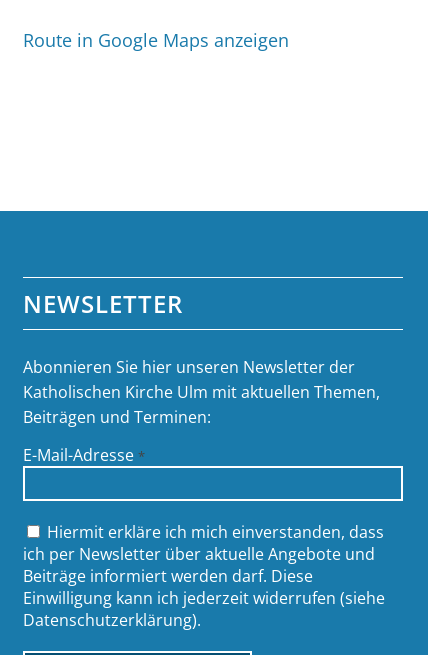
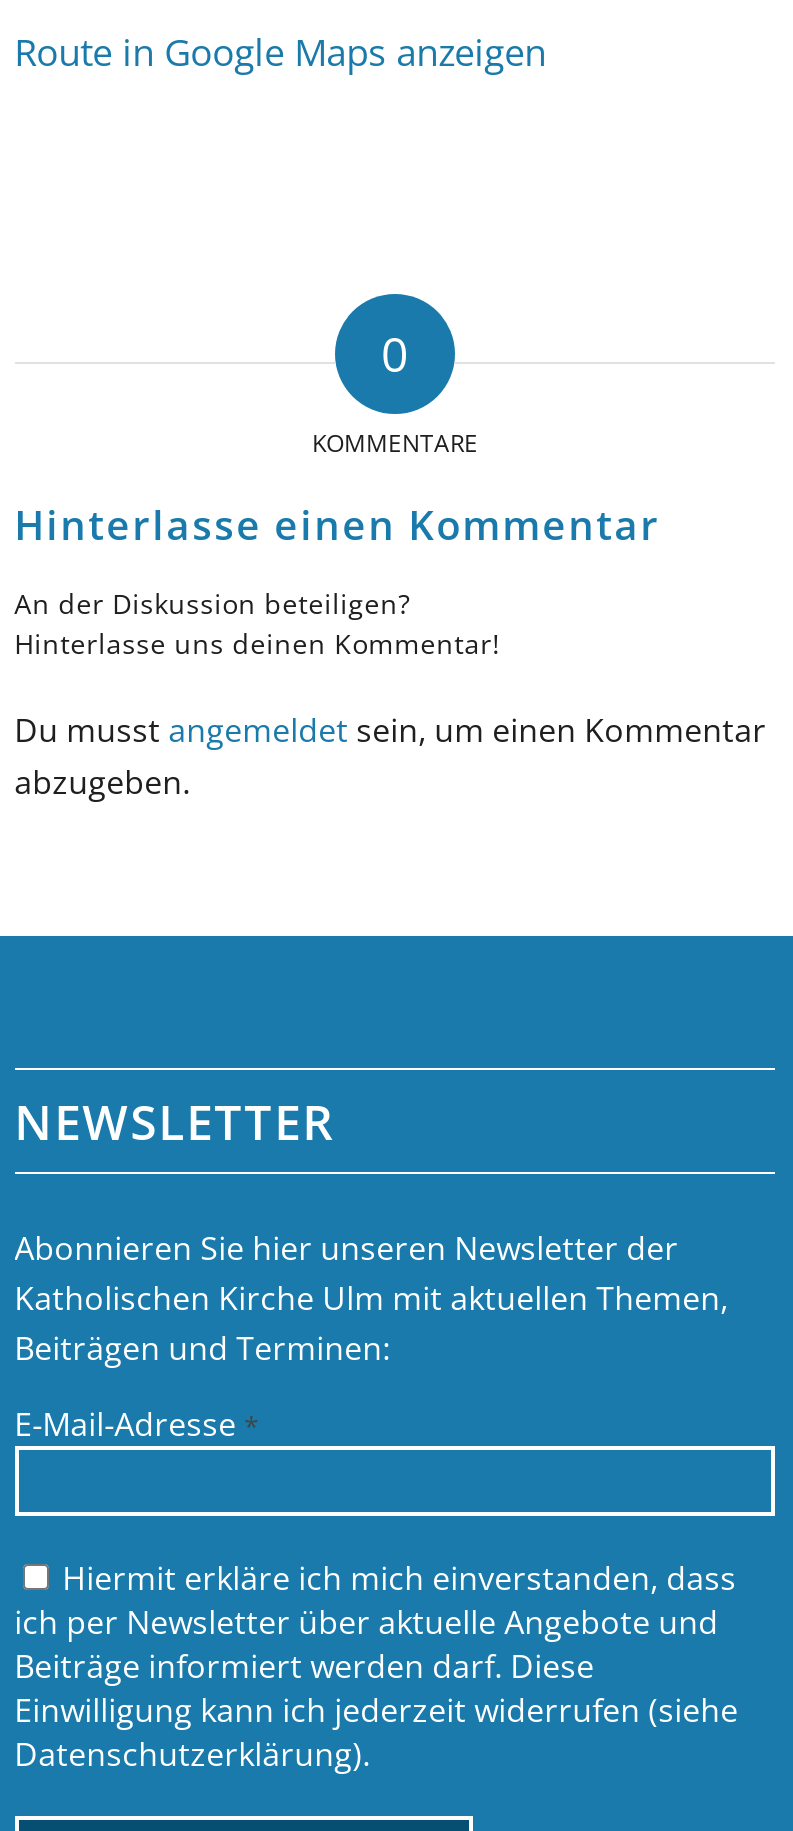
+ 0
+ KOMMENTARE
+ Hinterlasse einen Kommentar
+ An der Diskussion beteiligen?
+ Hinterlasse uns deinen Kommentar!
+ Du musst angemeldet sein, um einen Kommentar
+ abzugeben.
